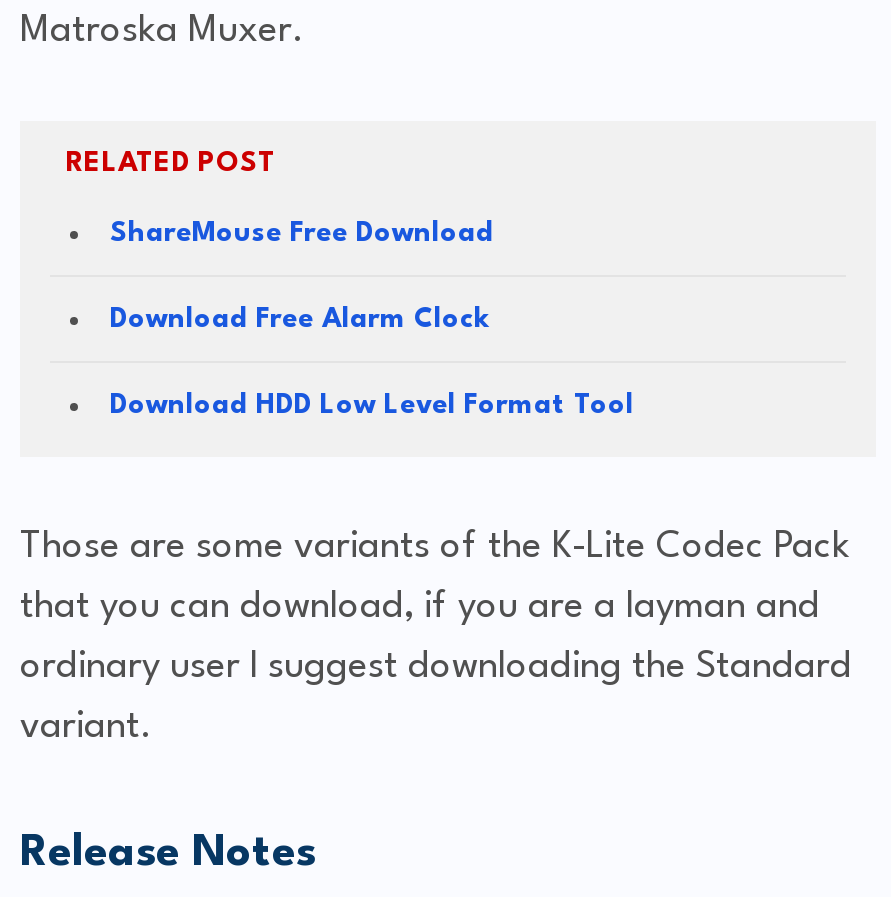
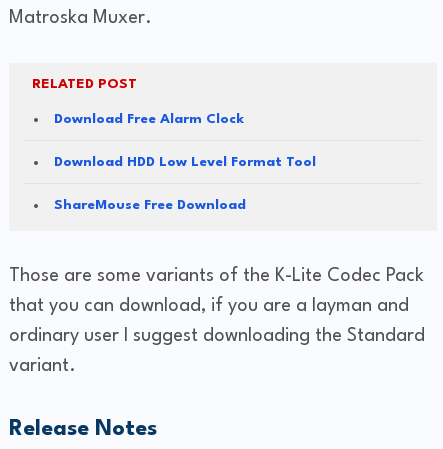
moved down: ShareMouse Free Download

moved up: Download Free Alarm Clock | Download HDD Low Level Format Tool
